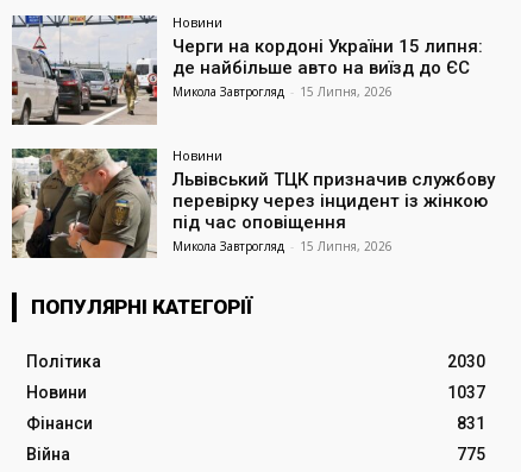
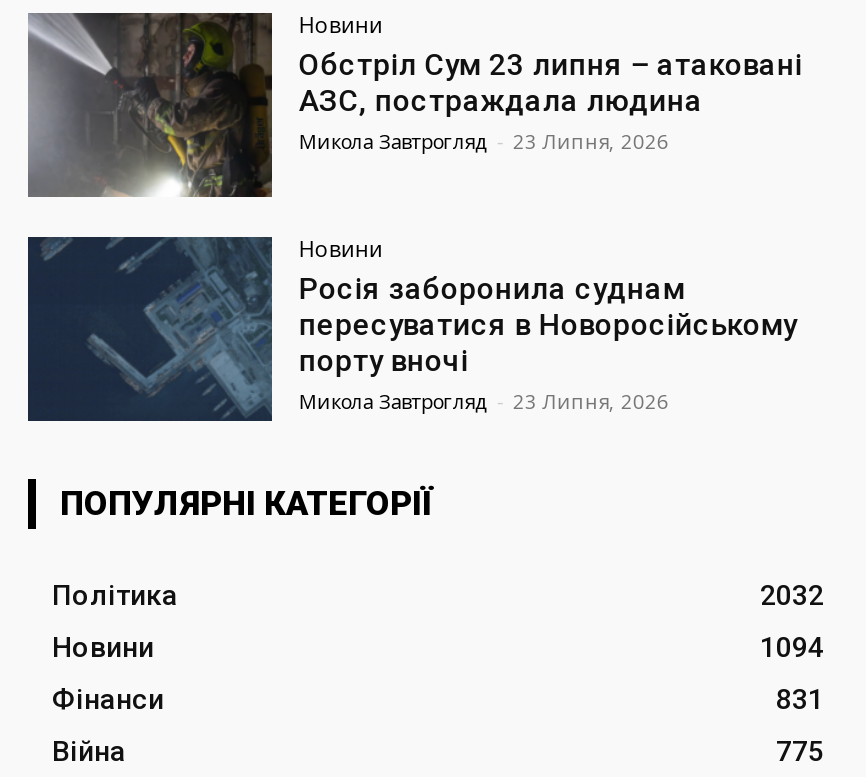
- [image]
- Черги на кордоні України 15 липня:
- де найбільше авто на виїзд до ЄС
- Микола Завтрогляд - 15 Липня, 2026
+ [image]
+ Обстріл Сум 23 липня – атаковані
+ АЗС, постраждала людина
+ Микола Завтрогляд - 23 Липня, 2026

- [image]
- Львівський ТЦК призначив службову
- перевірку через інцидент із жінкою
- під час оповіщення
- Микола Завтрогляд - 15 Липня, 2026
+ [image]
+ Росія заборонила суднам
+ пересуватися в Новоросійському
+ порту вночі
+ Микола Завтрогляд - 23 Липня, 2026

- 2030
+ 2032

- 1037
+ 1094
